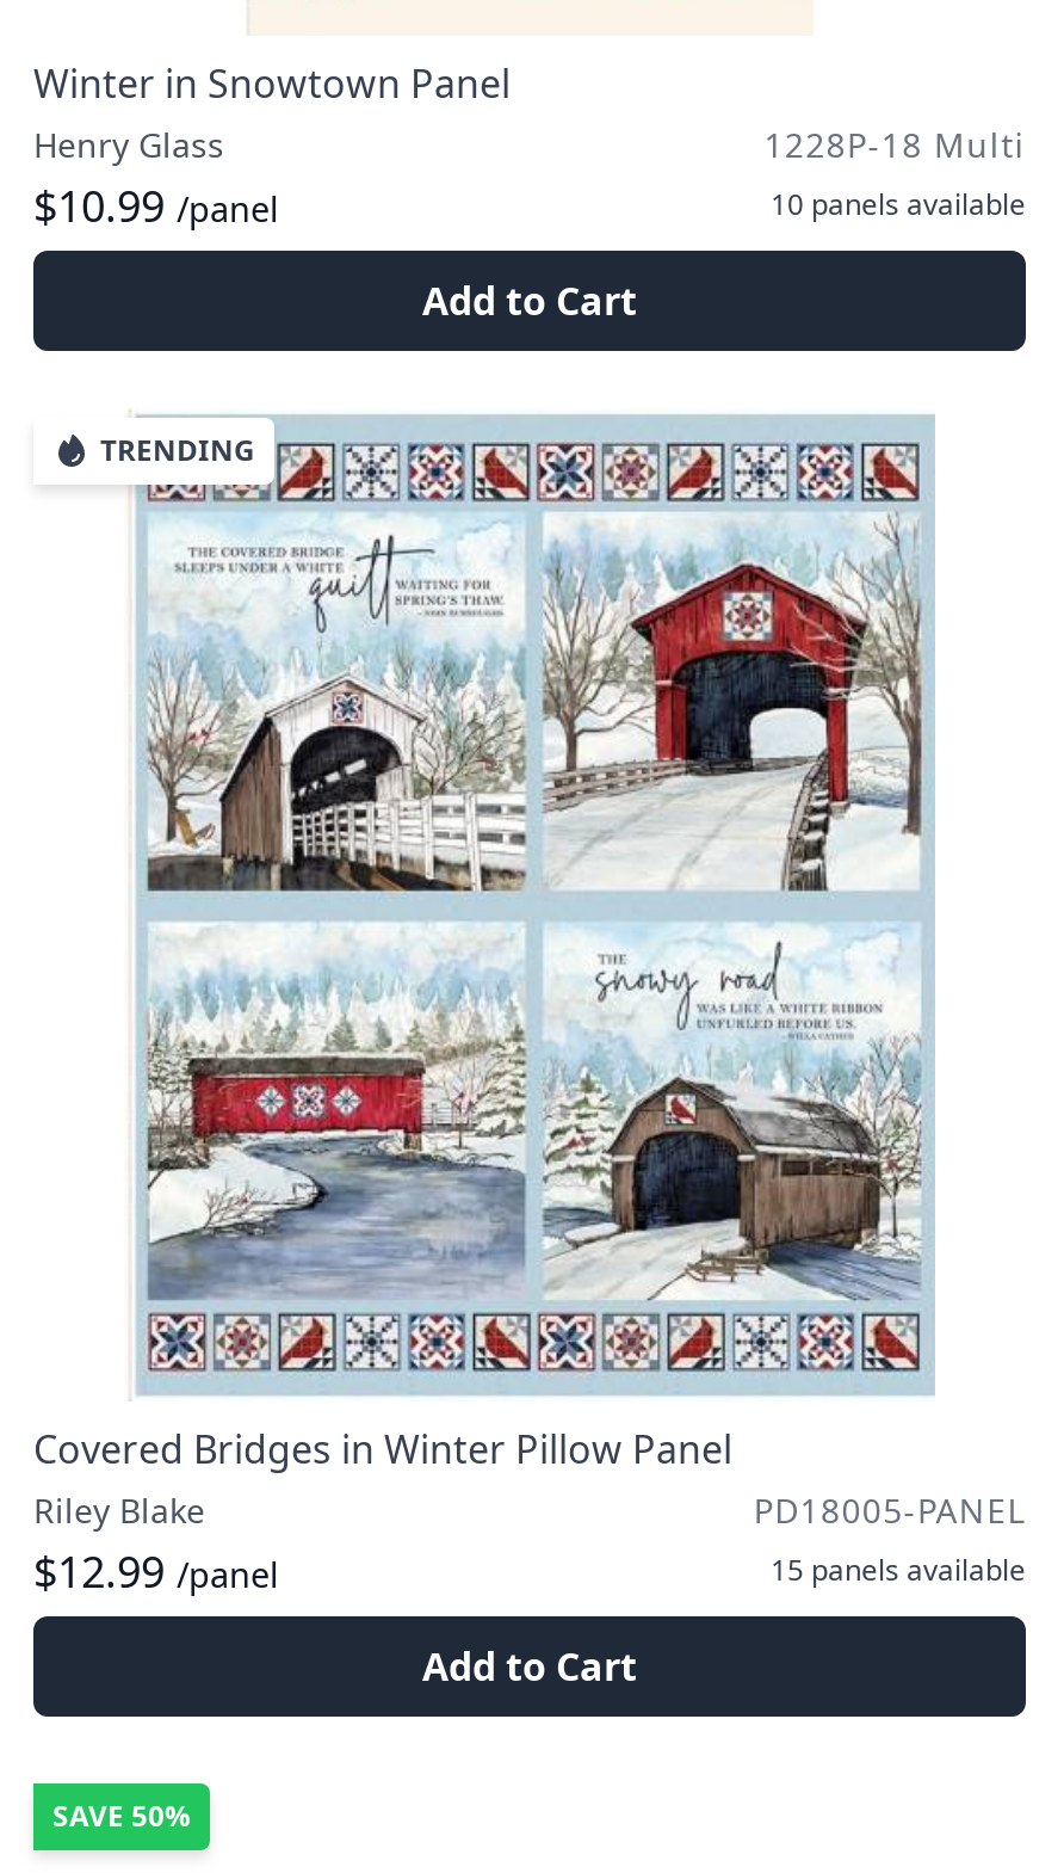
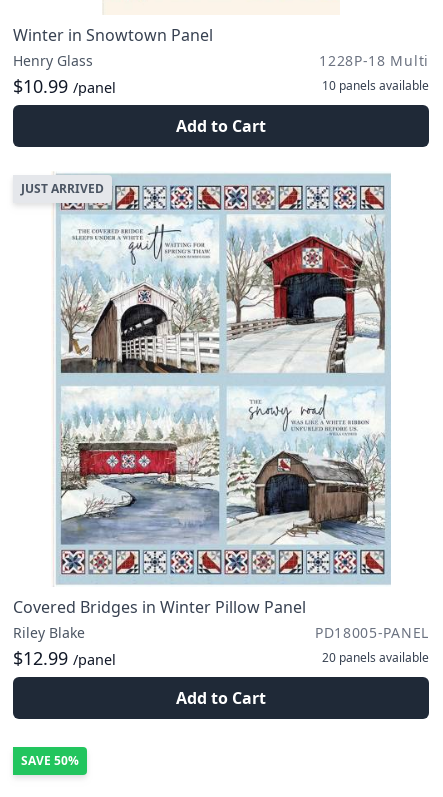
- TRENDING
+ JUST ARRIVED

- 15 panels available
+ 20 panels available
